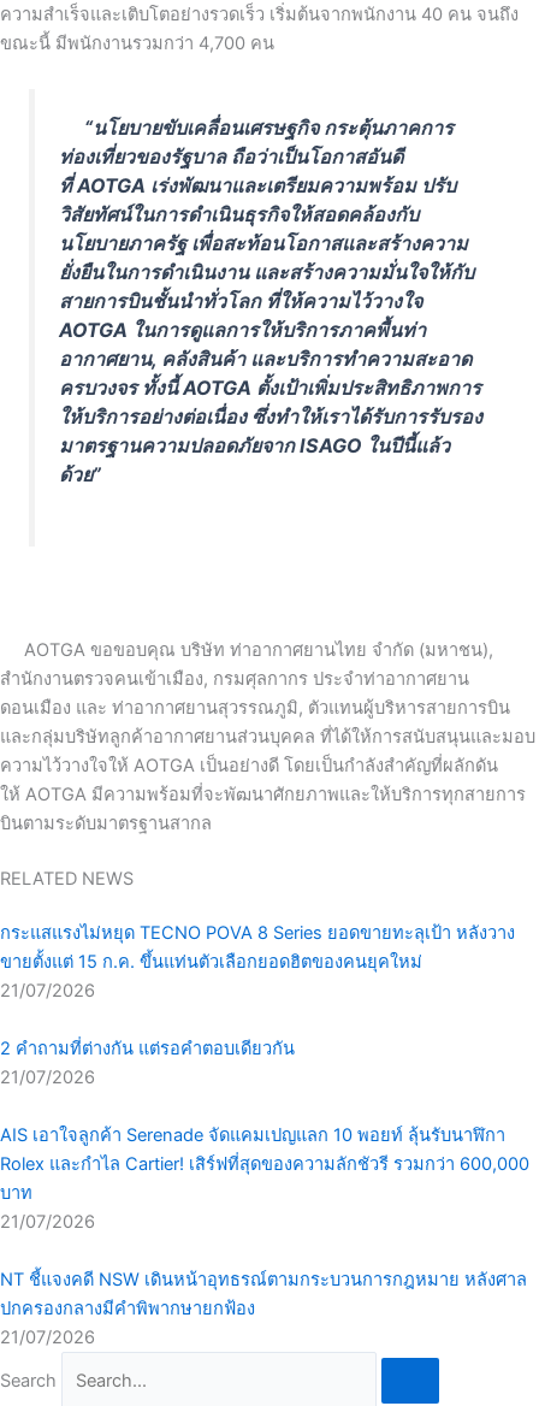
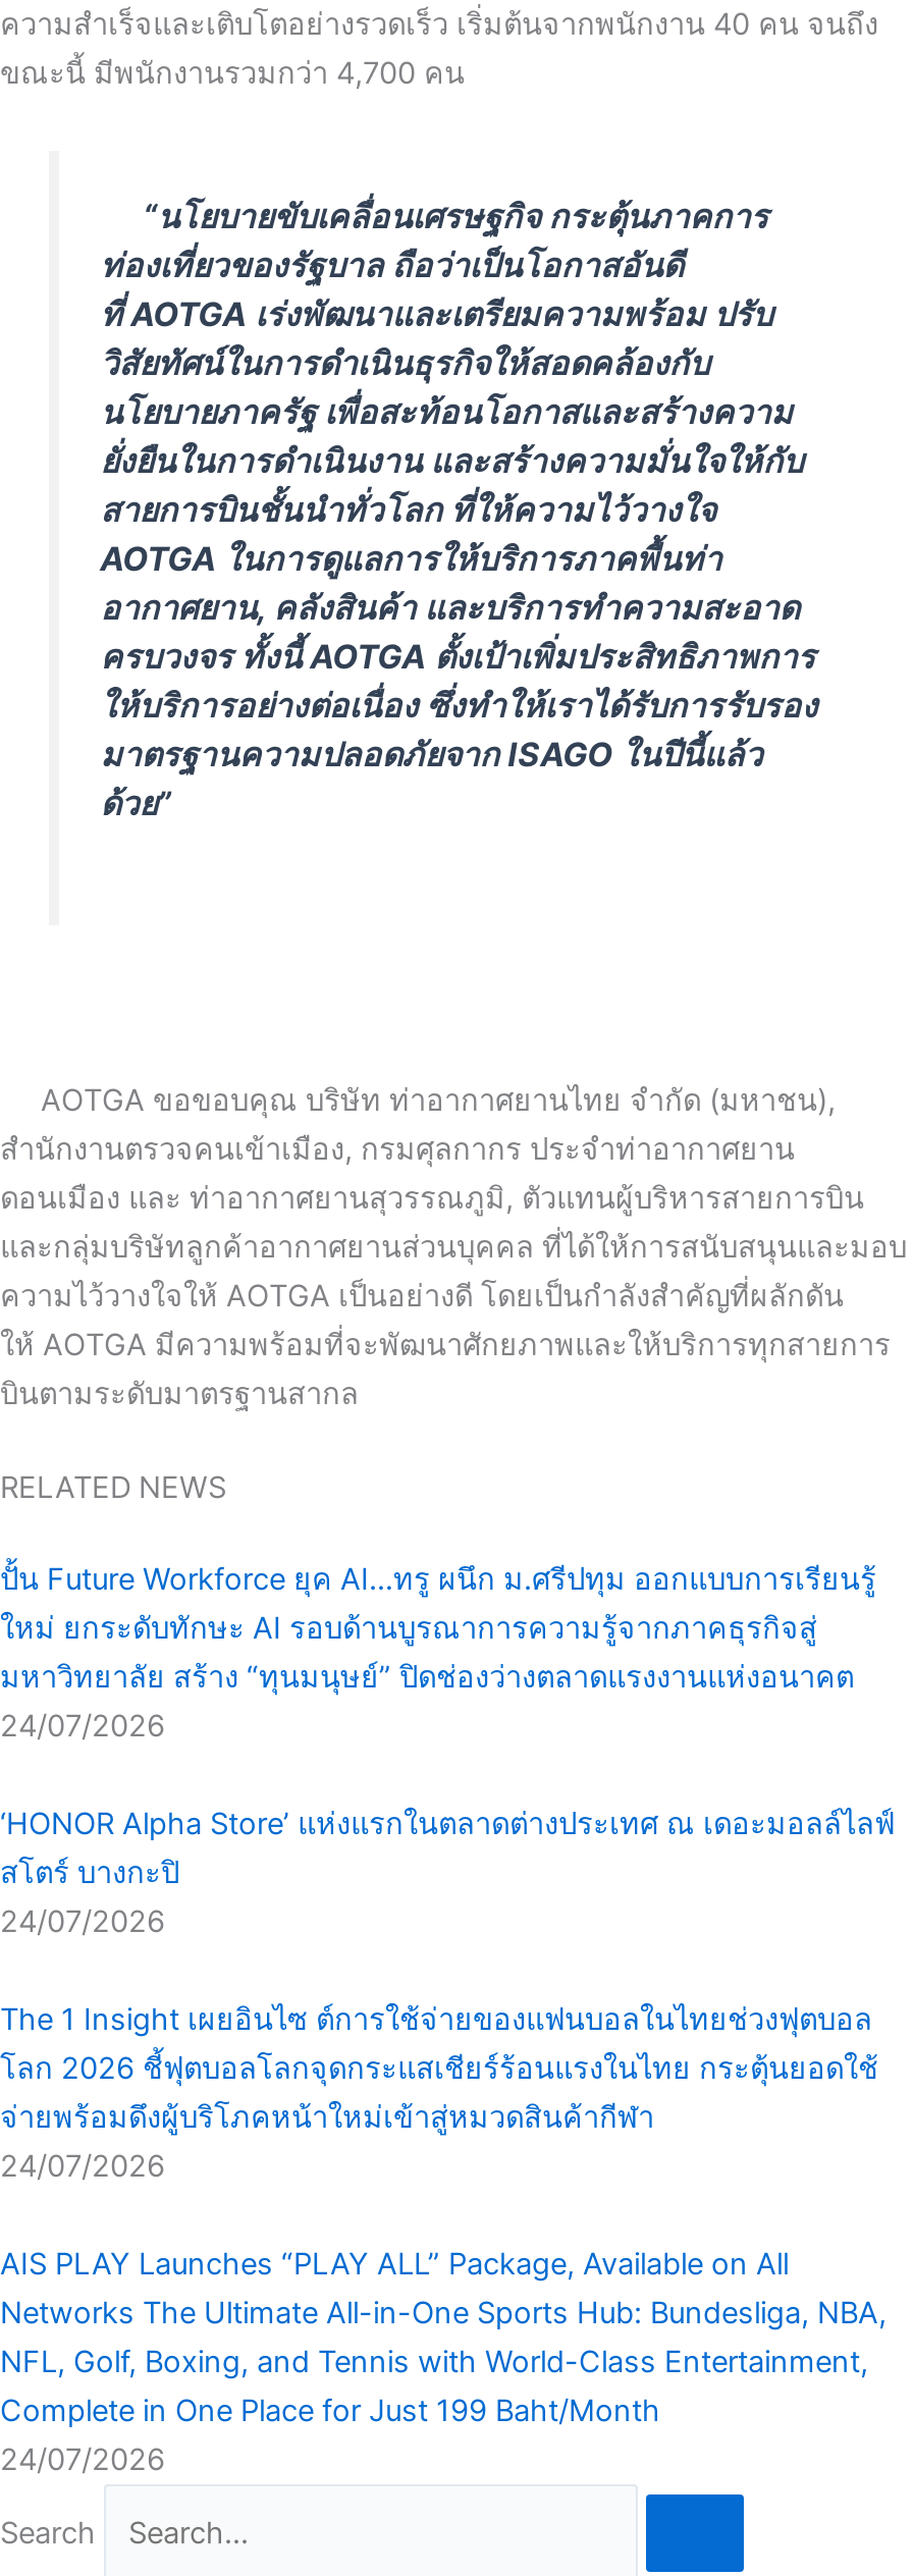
- กระแสแรงไม่หยุด TECNO POVA 8 Series ยอดขายทะลุเป้า หลังวาง
- ขายตั้งแต่ 15 ก.ค. ขึ้นแท่นตัวเลือกยอดฮิตของคนยุคใหม่
- 21/07/2026
+ ปั้น Future Workforce ยุค AI…ทรู ผนึก ม.ศรีปทุม ออกแบบการเรียนรู้
+ ใหม่ ยกระดับทักษะ AI รอบด้านบูรณาการความรู้จากภาคธุรกิจสู่
+ มหาวิทยาลัย สร้าง “ทุนมนุษย์” ปิดช่องว่างตลาดแรงงานแห่งอนาคต
+ 24/07/2026

- 2 คำถามที่ต่างกัน แต่รอคำตอบเดียวกัน
- 21/07/2026
+ ‘HONOR Alpha Store’ แห่งแรกในตลาดต่างประเทศ ณ เดอะมอลล์ไลฟ์
+ สโตร์ บางกะปิ
+ 24/07/2026

- AIS เอาใจลูกค้า Serenade จัดแคมเปญแลก 10 พอยท์ ลุ้นรับนาฬิกา
- Rolex และกำไล Cartier! เสิร์ฟที่สุดของความลักชัวรี รวมกว่า 600,000
- บาท
- 21/07/2026
+ The 1 Insight เผยอินไซ ต์การใช้จ่ายของแฟนบอลในไทยช่วงฟุตบอล
+ โลก 2026 ชี้ฟุตบอลโลกจุดกระแสเชียร์ร้อนแรงในไทย กระตุ้นยอดใช้
+ จ่ายพร้อมดึงผู้บริโภคหน้าใหม่เข้าสู่หมวดสินค้ากีฬา
+ 24/07/2026

- NT ชี้แจงคดี NSW เดินหน้าอุทธรณ์ตามกระบวนการกฎหมาย หลังศาล
- ปกครองกลางมีคำพิพากษายกฟ้อง
- 21/07/2026
+ AIS PLAY Launches “PLAY ALL” Package, Available on All
+ Networks The Ultimate All-in-One Sports Hub: Bundesliga, NBA,
+ NFL, Golf, Boxing, and Tennis with World-Class Entertainment,
+ Complete in One Place for Just 199 Baht/Month
+ 24/07/2026
